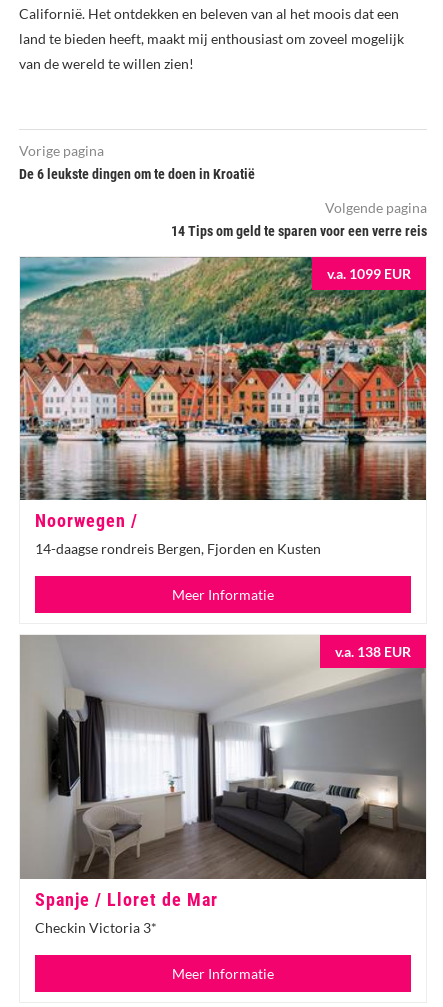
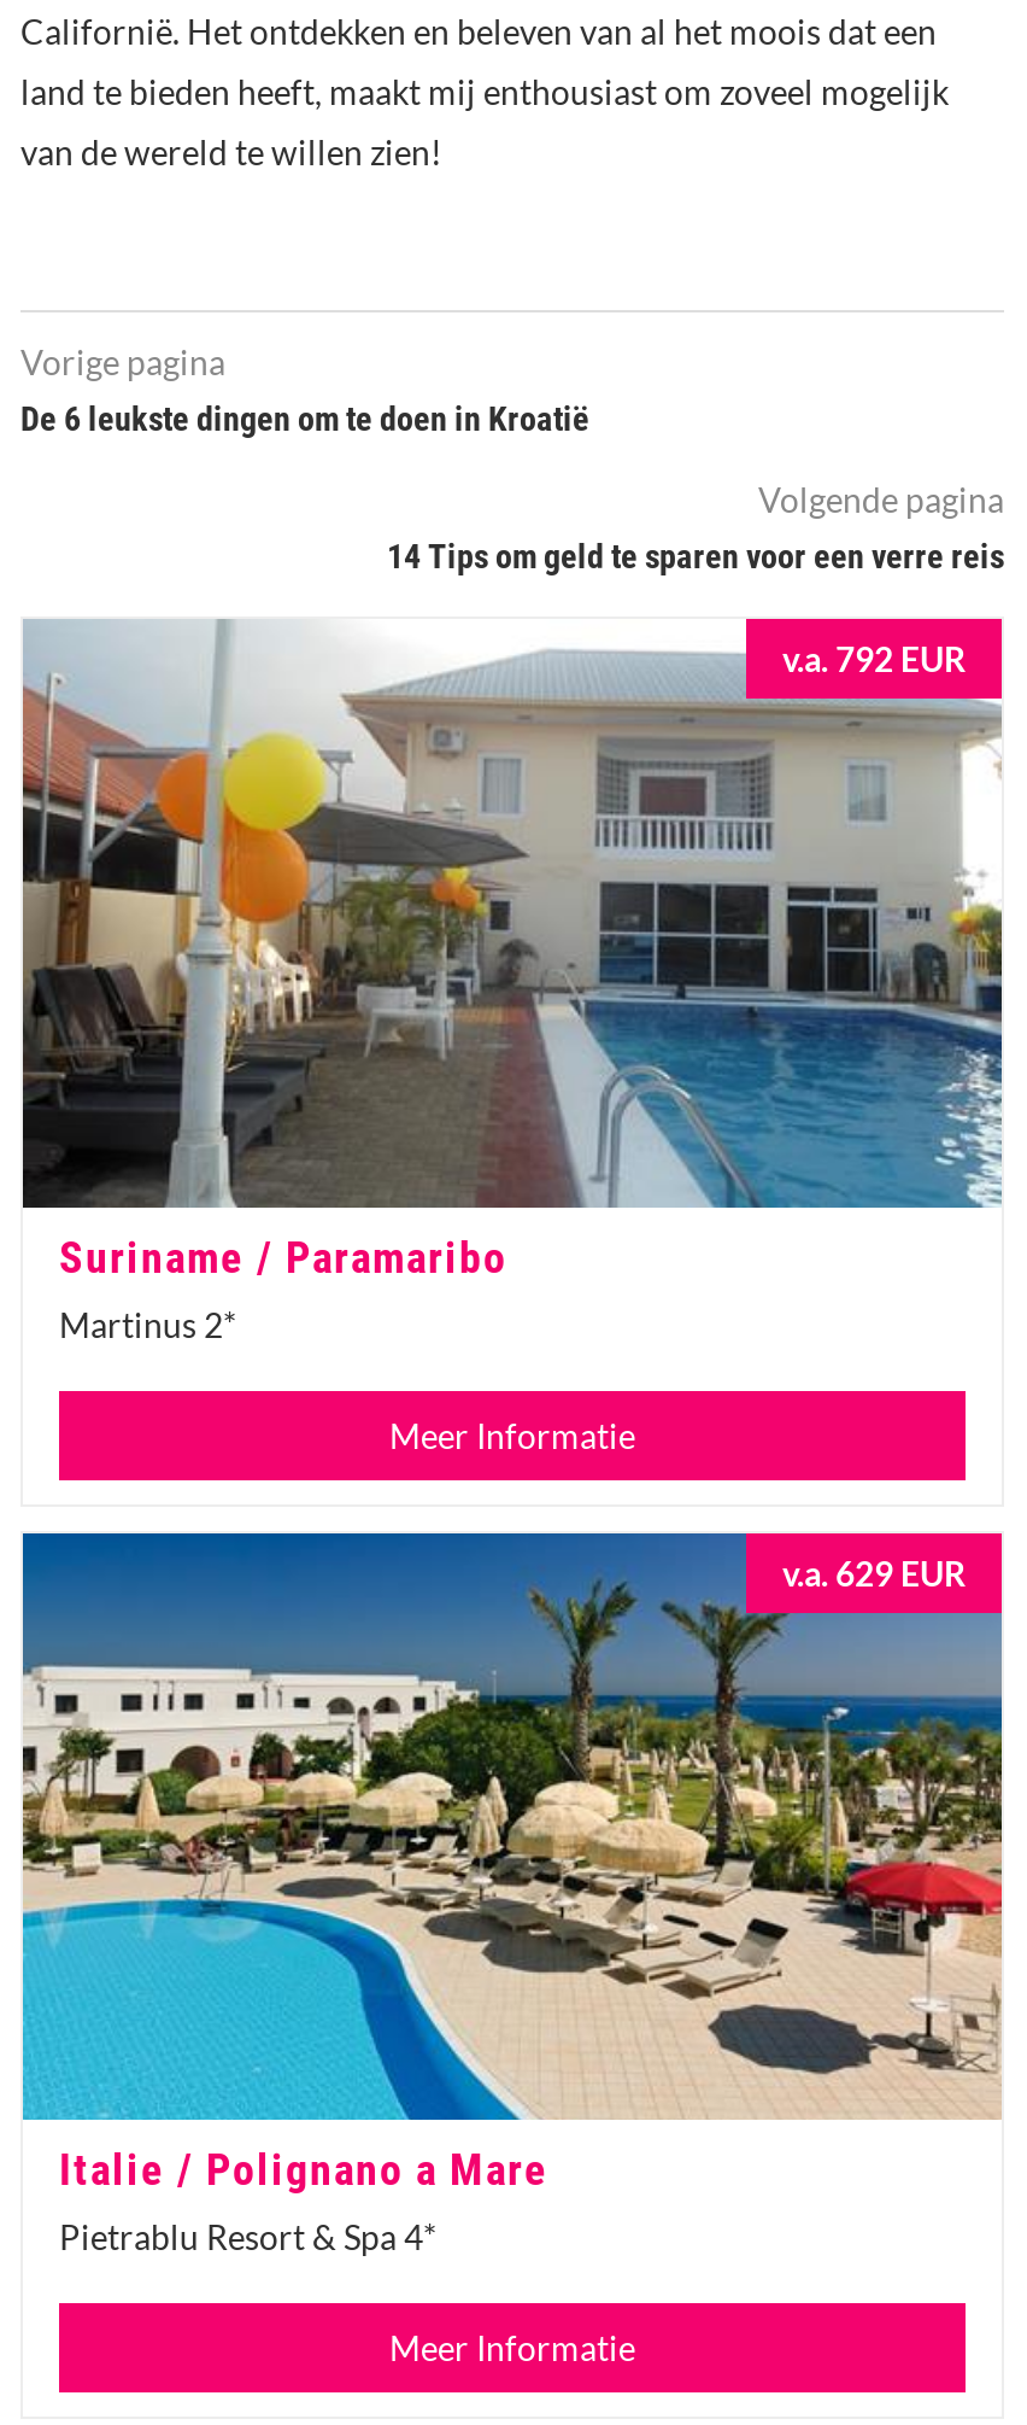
- [image]
- v.a. 1099 EUR
+ [image]
+ v.a. 792 EUR

- Noorwegen /
- 14-daagse rondreis Bergen, Fjorden en Kusten
+ Suriname / Paramaribo
+ Martinus 2*

- [image]
- v.a. 138 EUR
+ [image]
+ v.a. 629 EUR

- Spanje / Lloret de Mar
- Checkin Victoria 3*
+ Italie / Polignano a Mare
+ Pietrablu Resort & Spa 4*
